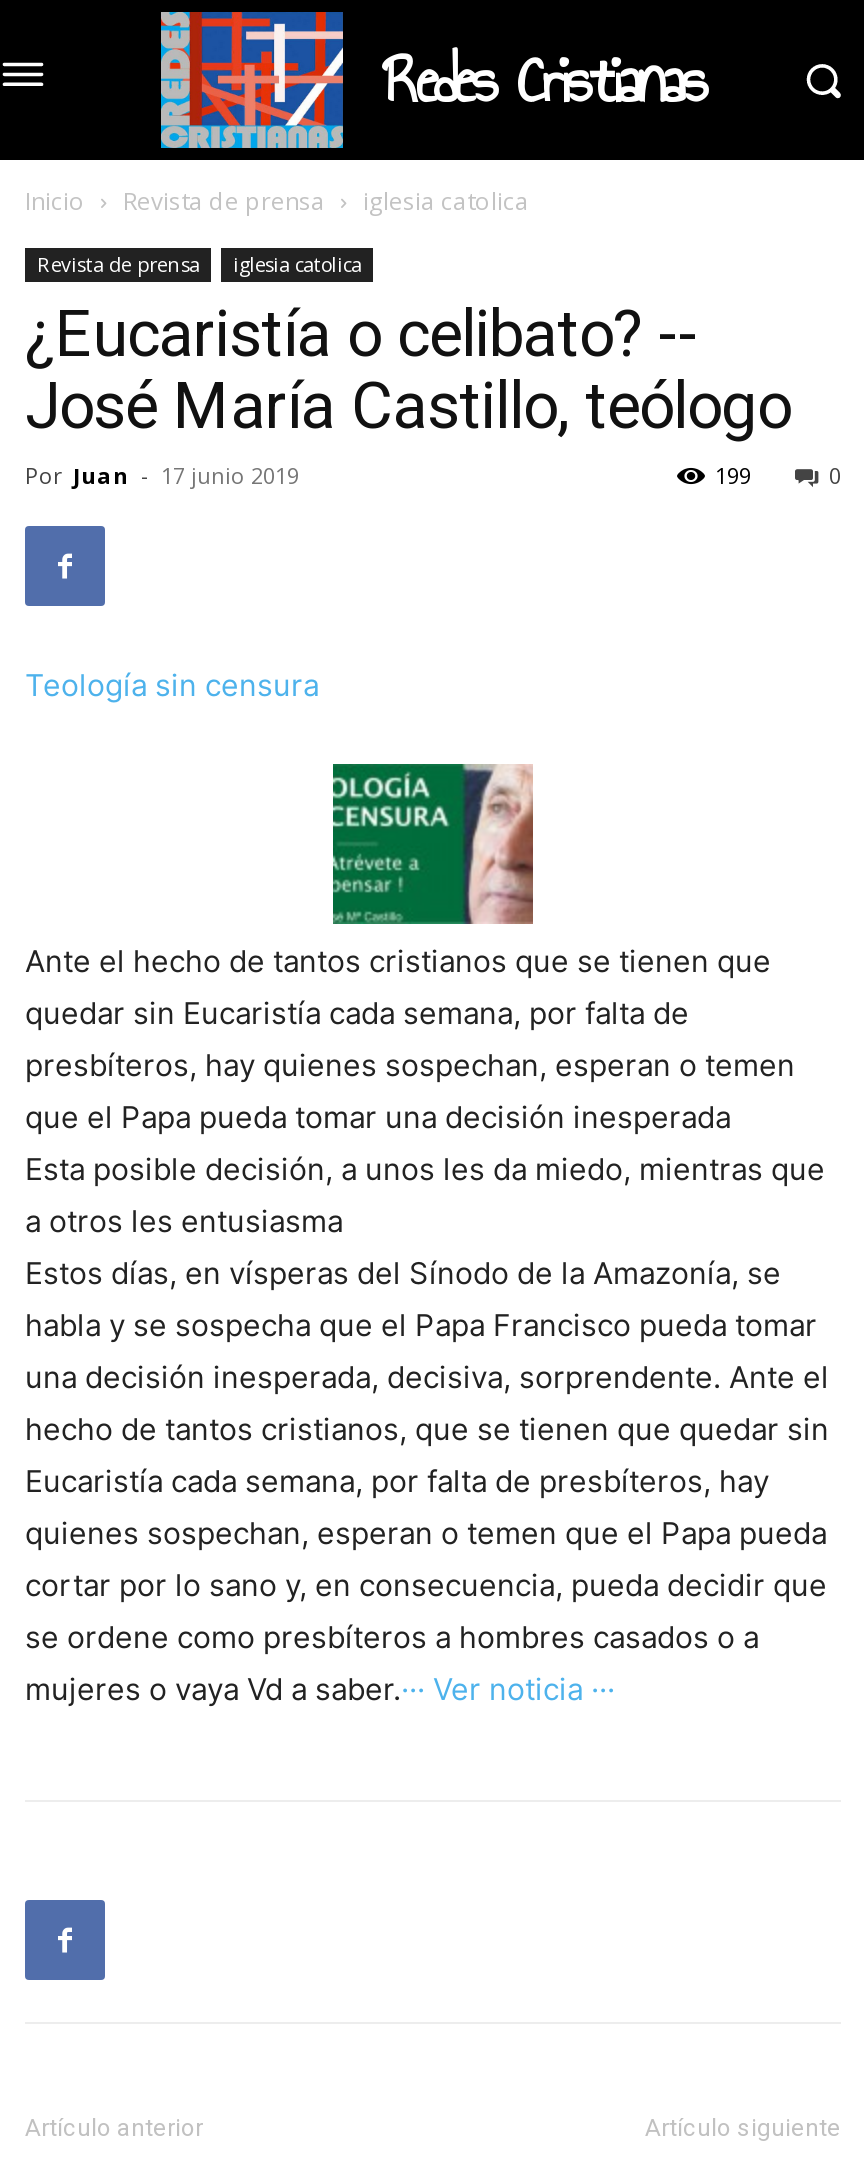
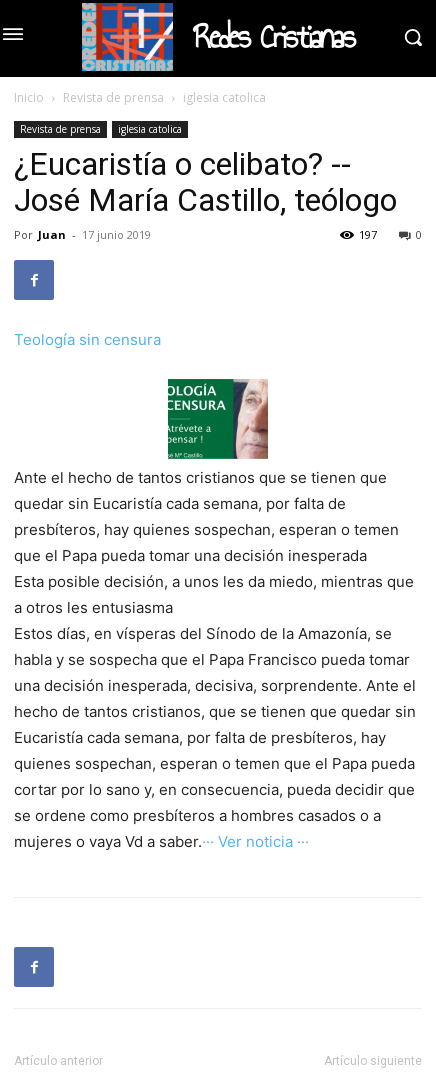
- 199
+ 197
